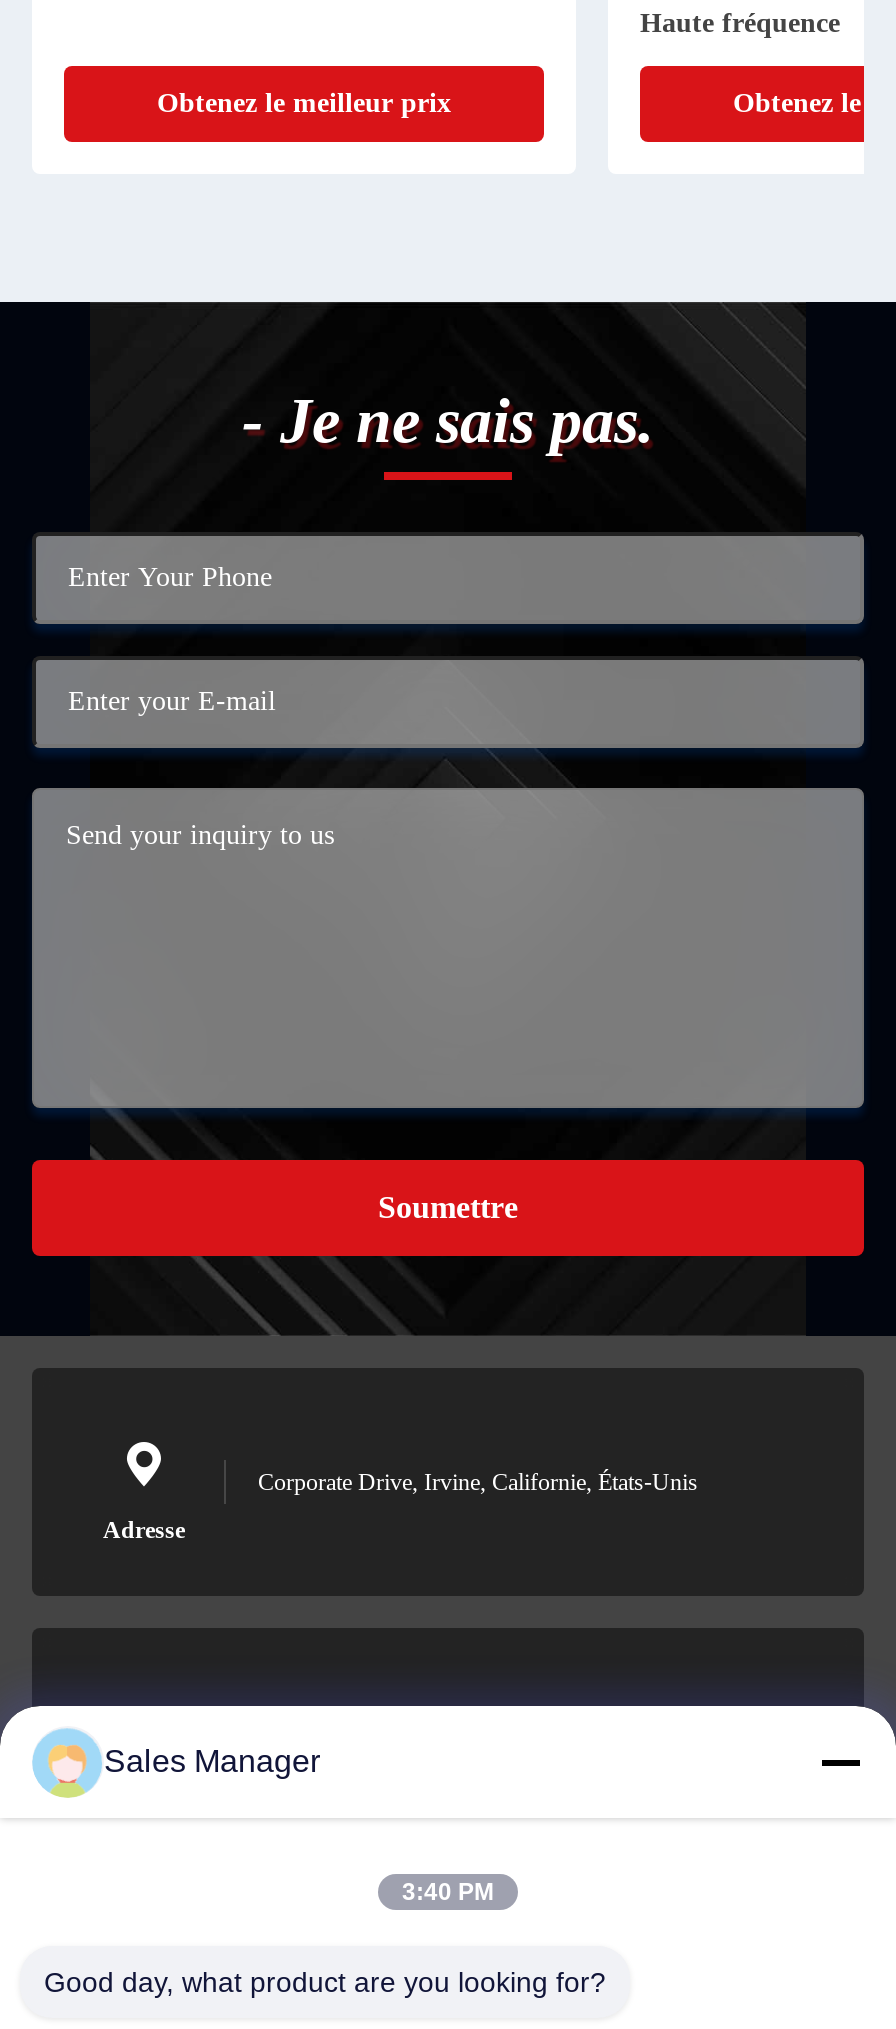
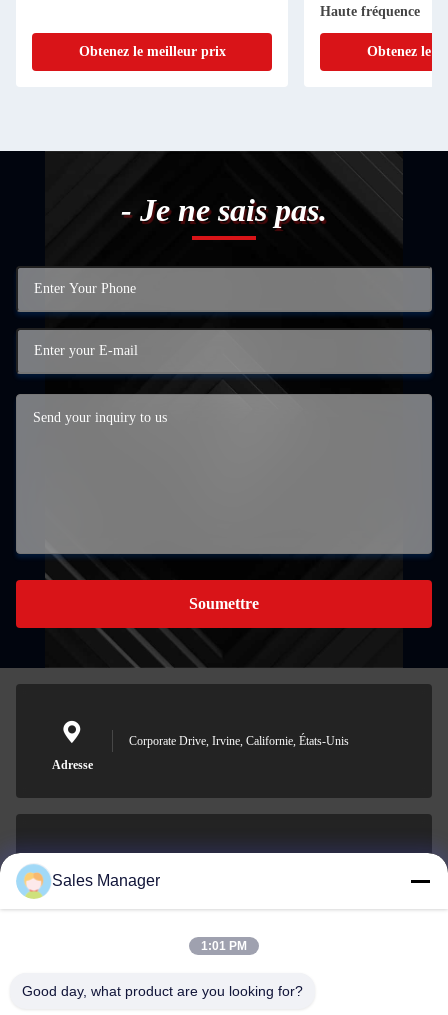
- 3:40 PM
+ 1:01 PM
